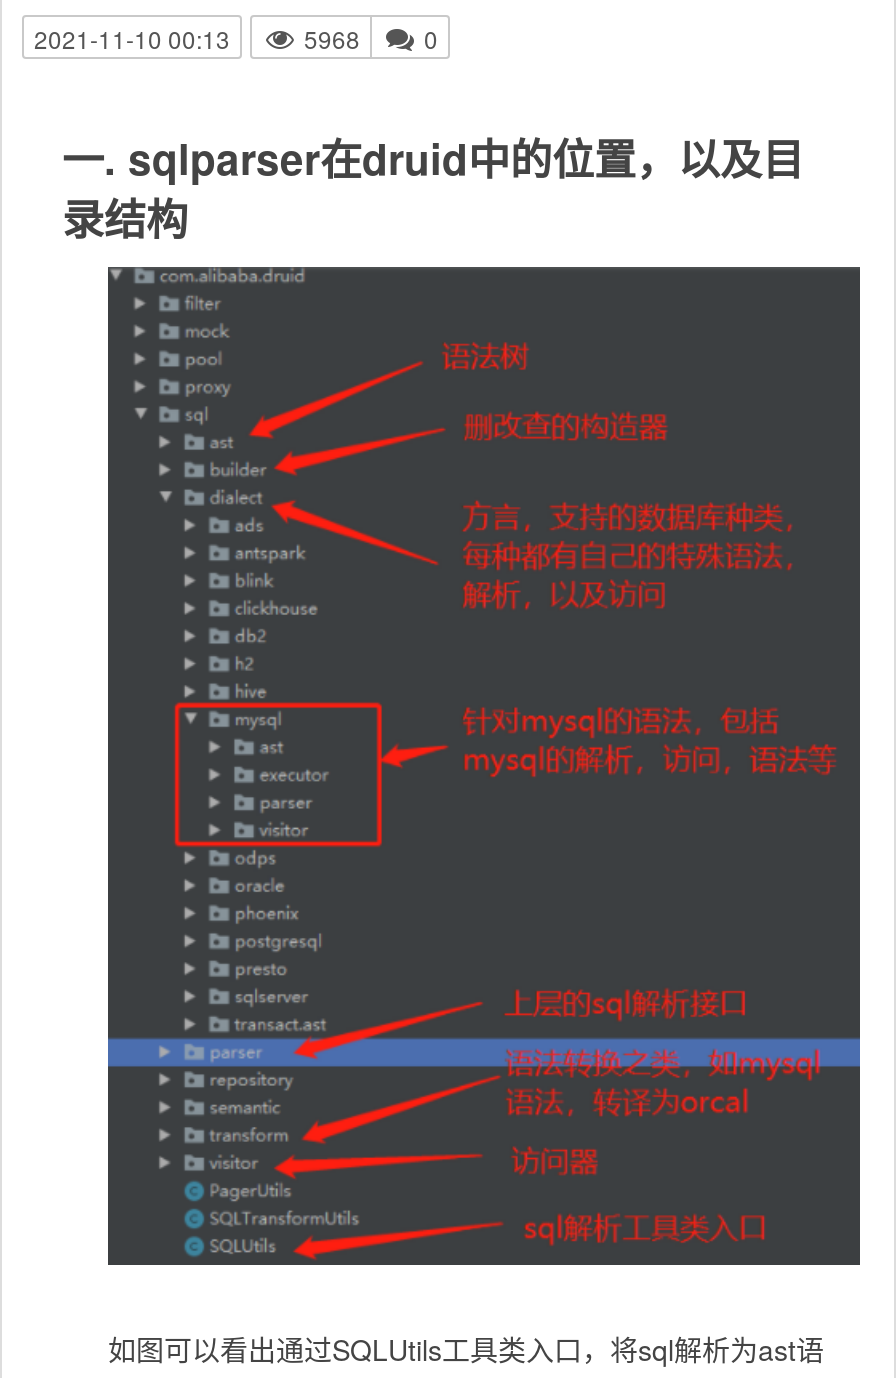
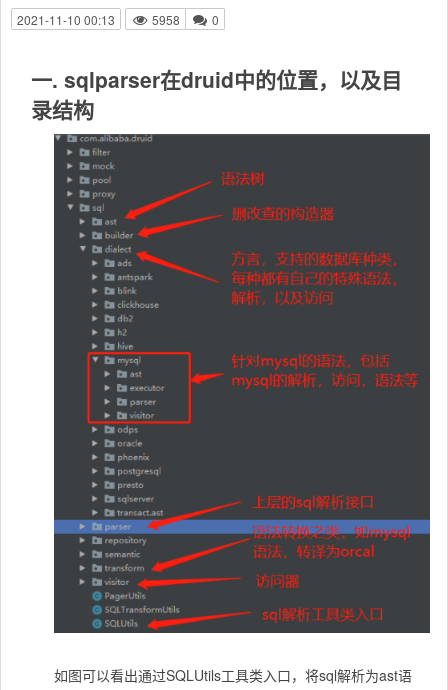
- 5968 0
+ 5958 0
